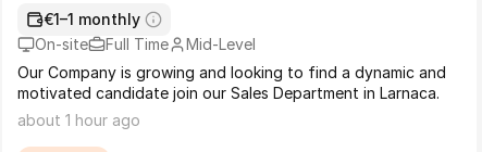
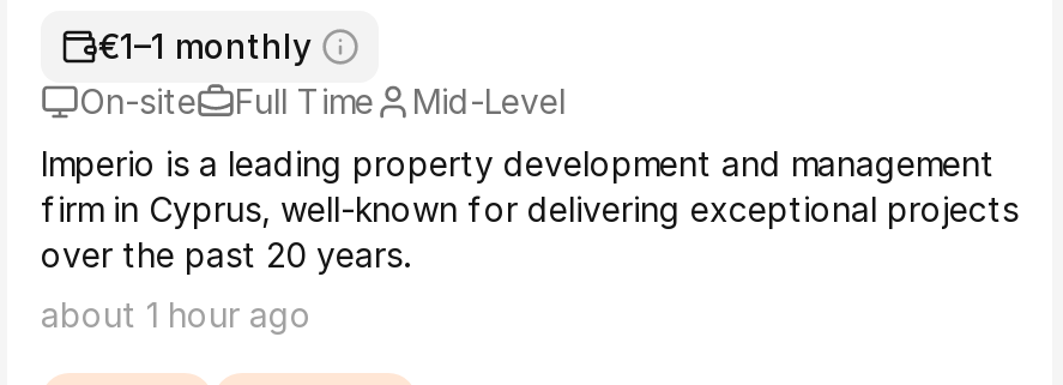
- Our Company is growing and looking to find a dynamic and
- motivated candidate join our Sales Department in Larnaca.
+ Imperio is a leading property development and management
+ firm in Cyprus, well-known for delivering exceptional projects
+ over the past 20 years.
